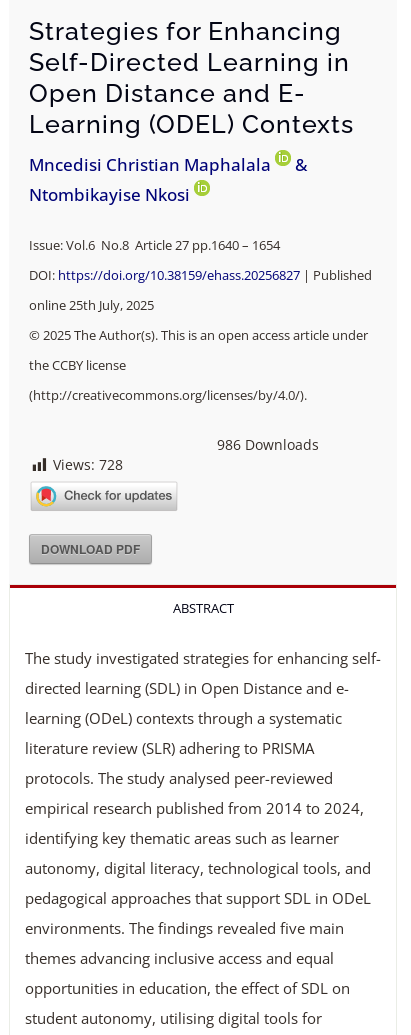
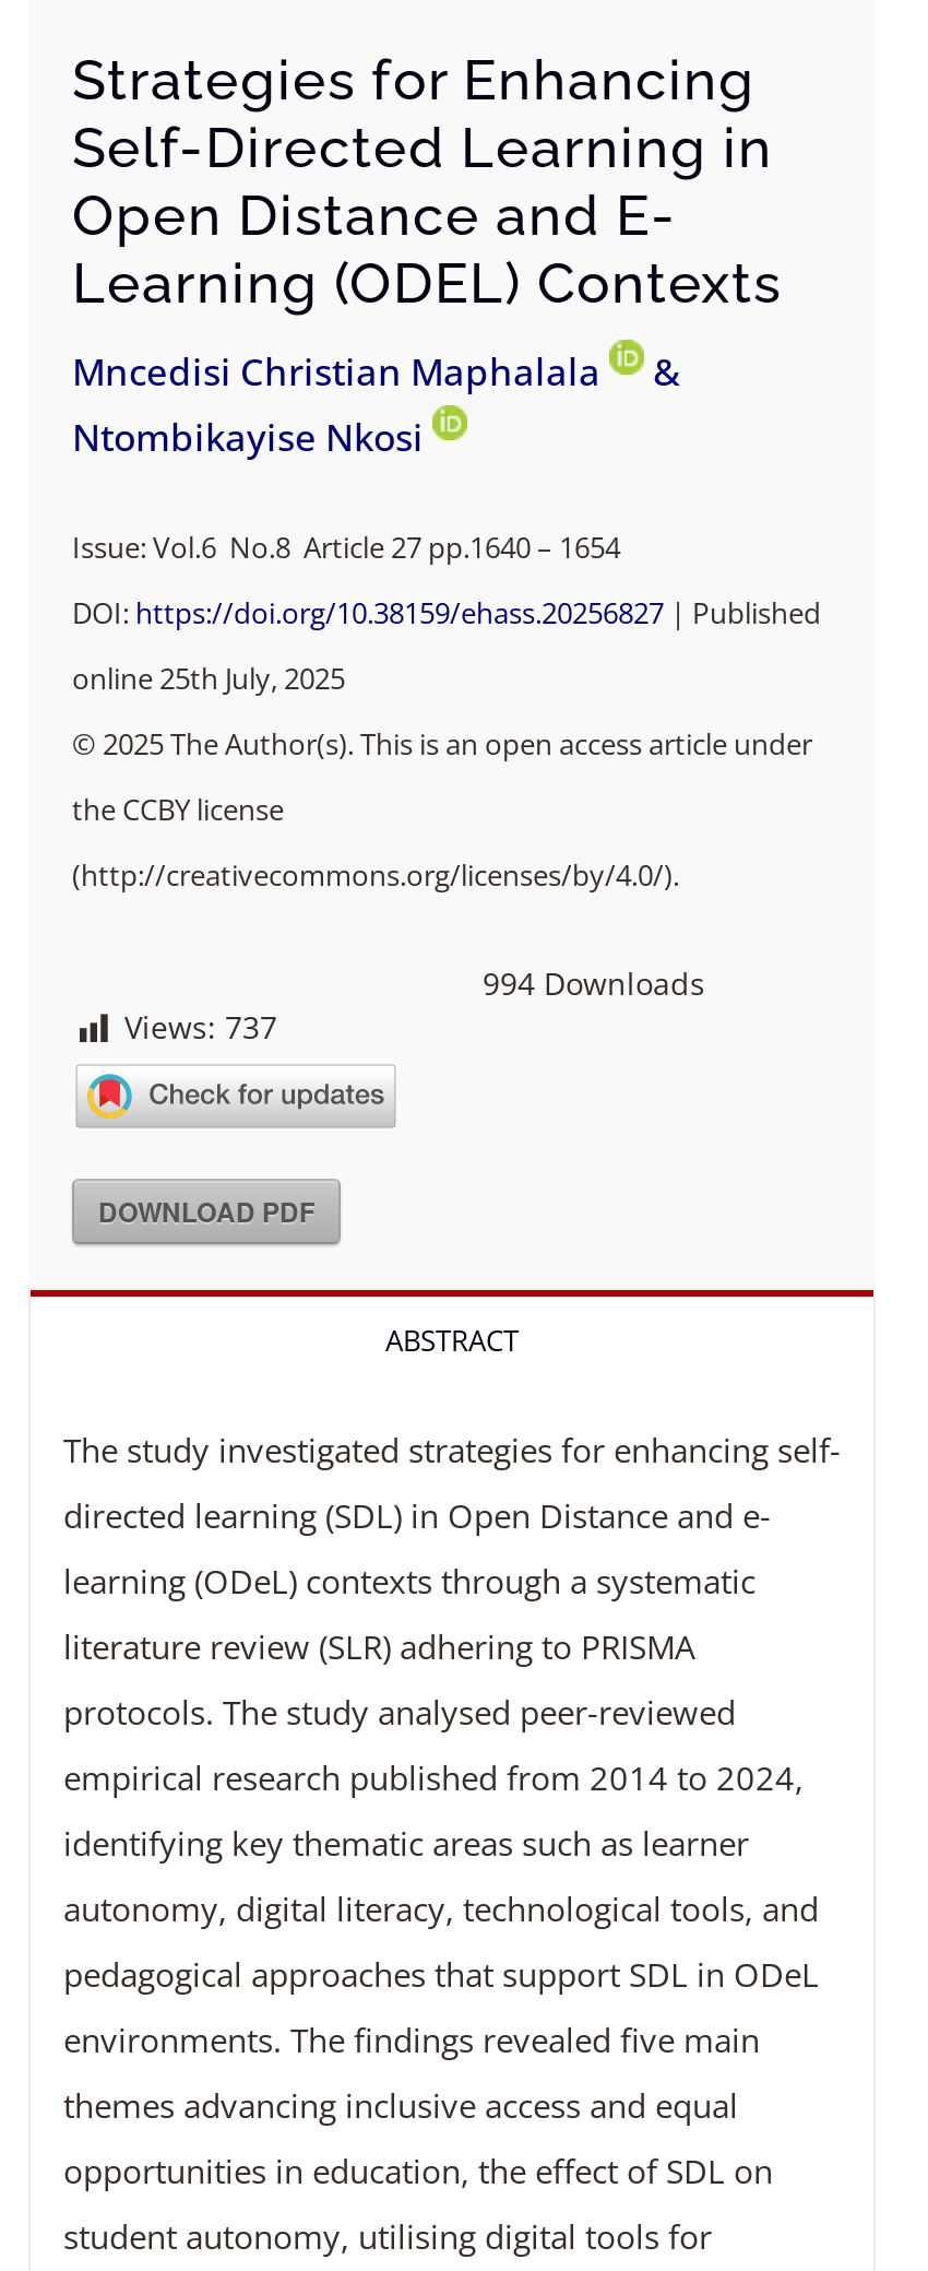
- 986 Downloads
+ 994 Downloads

- Views: 728
+ Views: 737
